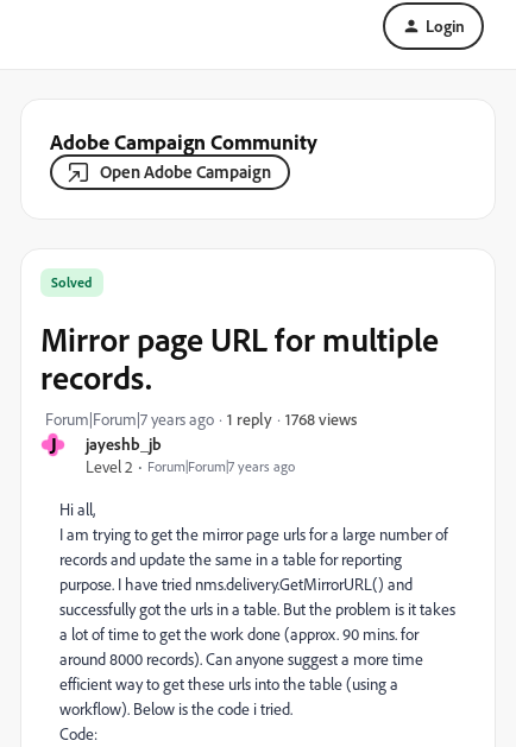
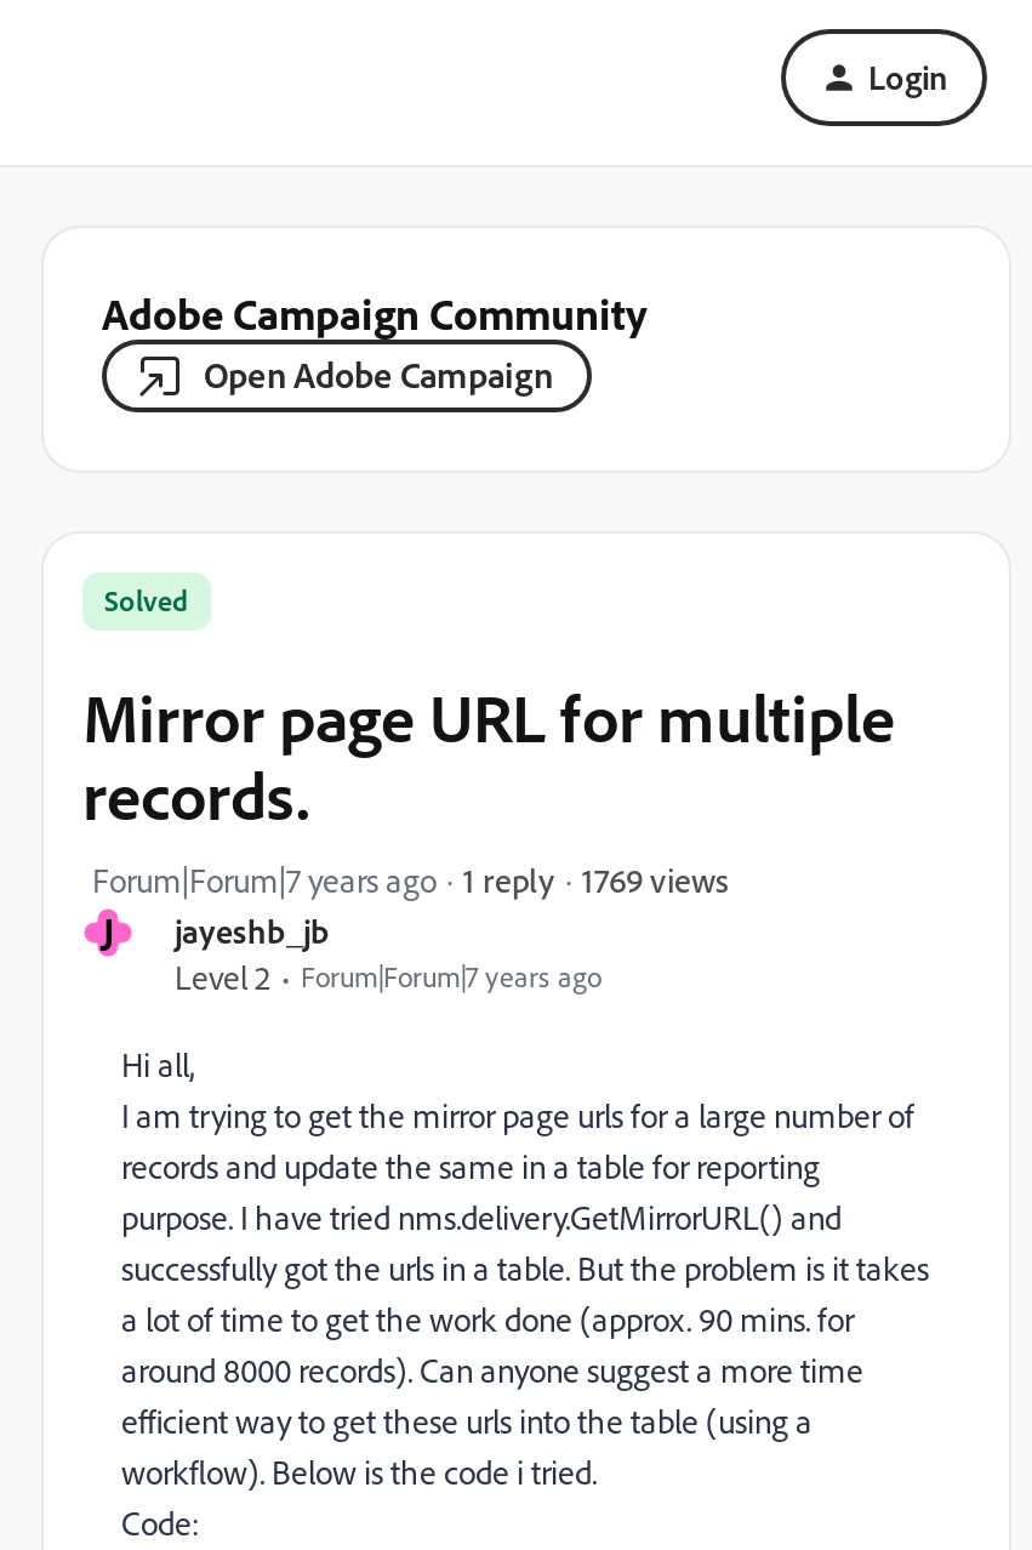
- 1768 views
+ 1769 views
